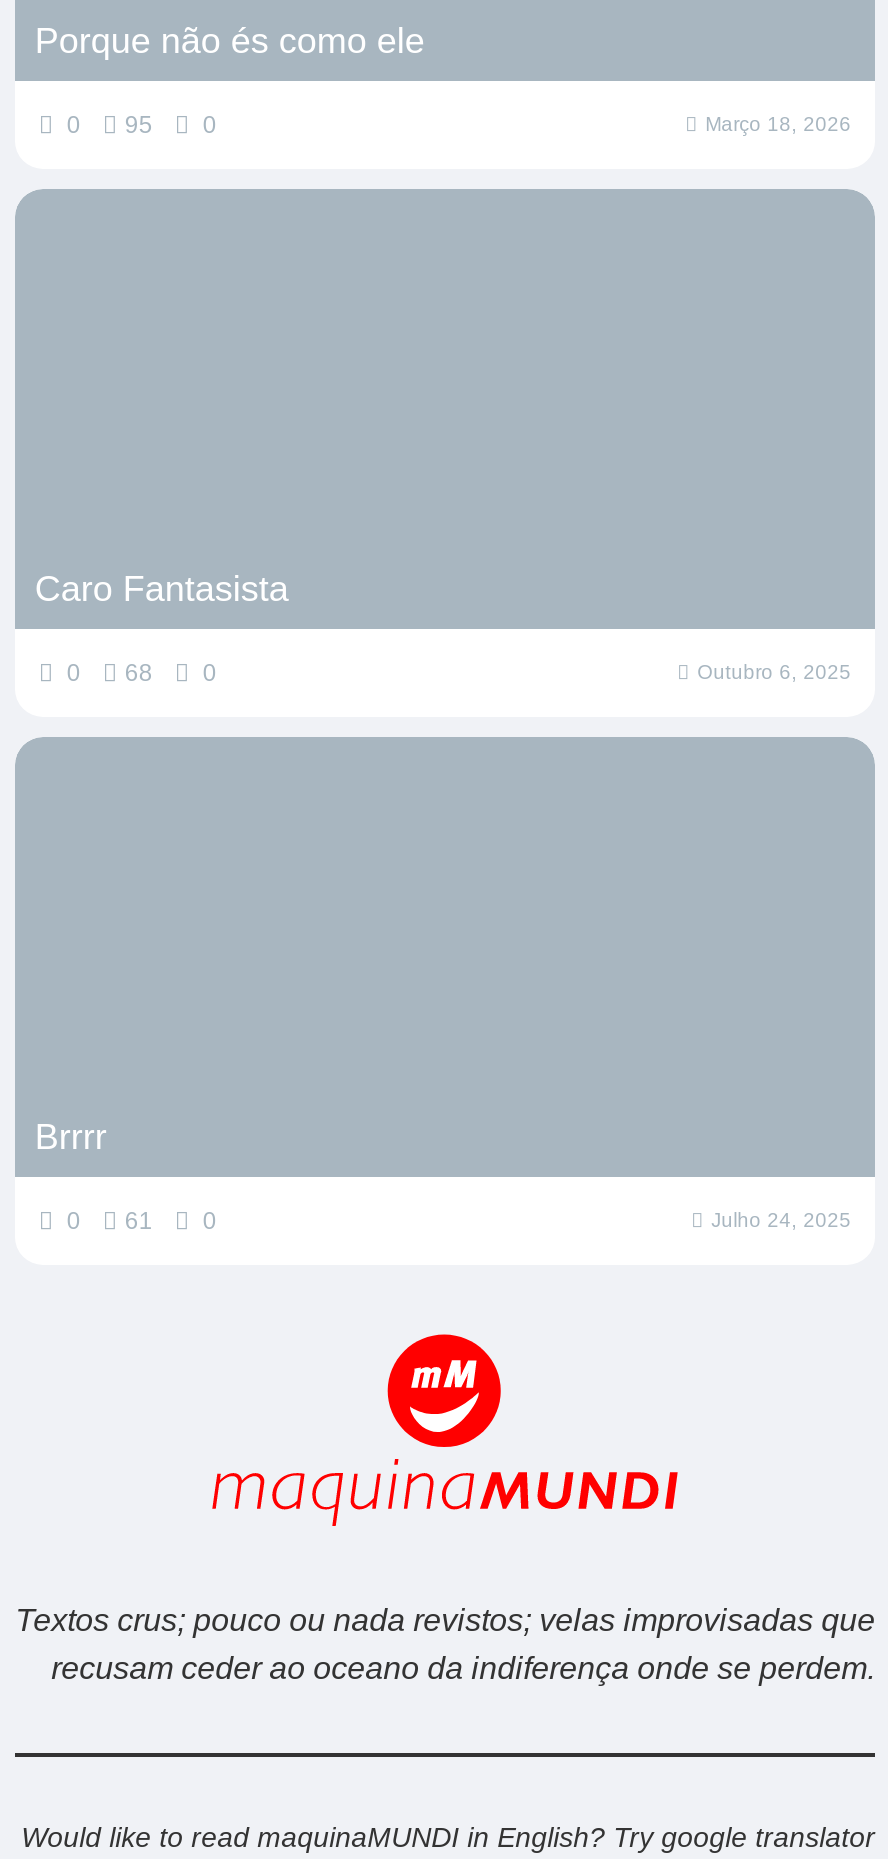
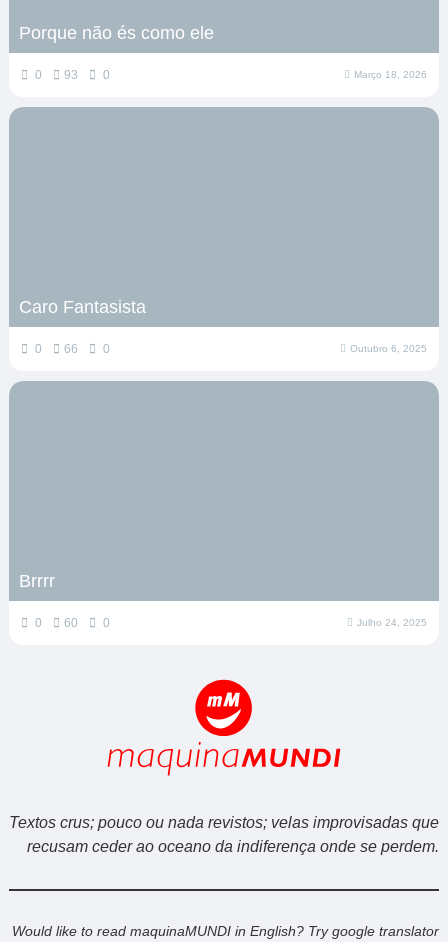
- 0 95 0
+ 0 93 0

- 0 68 0
+ 0 66 0

- 0 61 0
+ 0 60 0
